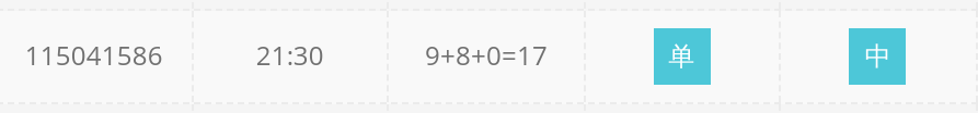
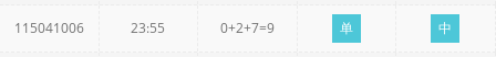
- 115041586
+ 115041006

- 21:30
+ 23:55

- 9+8+0=17
+ 0+2+7=9
